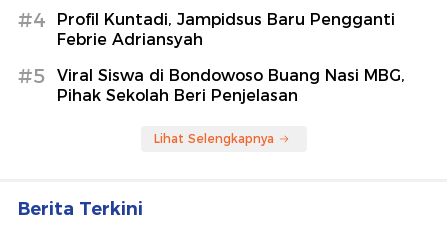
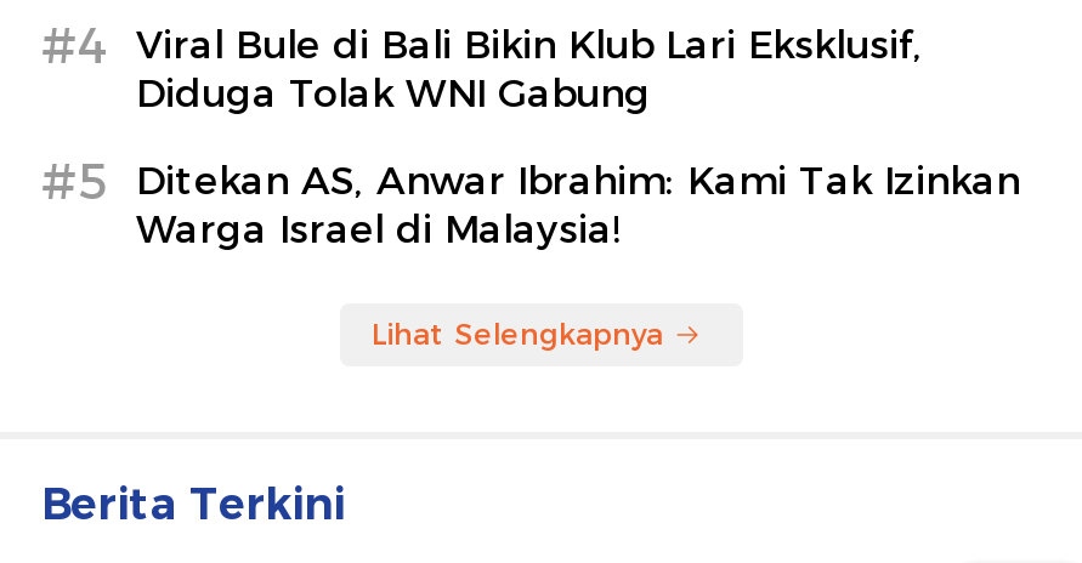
- Profil Kuntadi, Jampidsus Baru Pengganti
- Febrie Adriansyah
+ Viral Bule di Bali Bikin Klub Lari Eksklusif,
+ Diduga Tolak WNI Gabung

- Viral Siswa di Bondowoso Buang Nasi MBG,
- Pihak Sekolah Beri Penjelasan
+ Ditekan AS, Anwar Ibrahim: Kami Tak Izinkan
+ Warga Israel di Malaysia!
